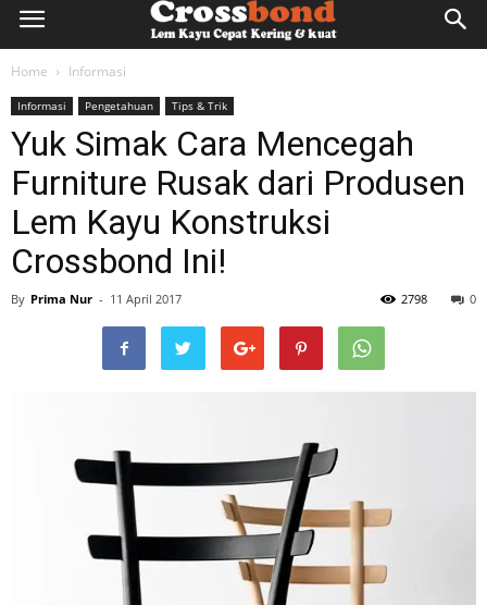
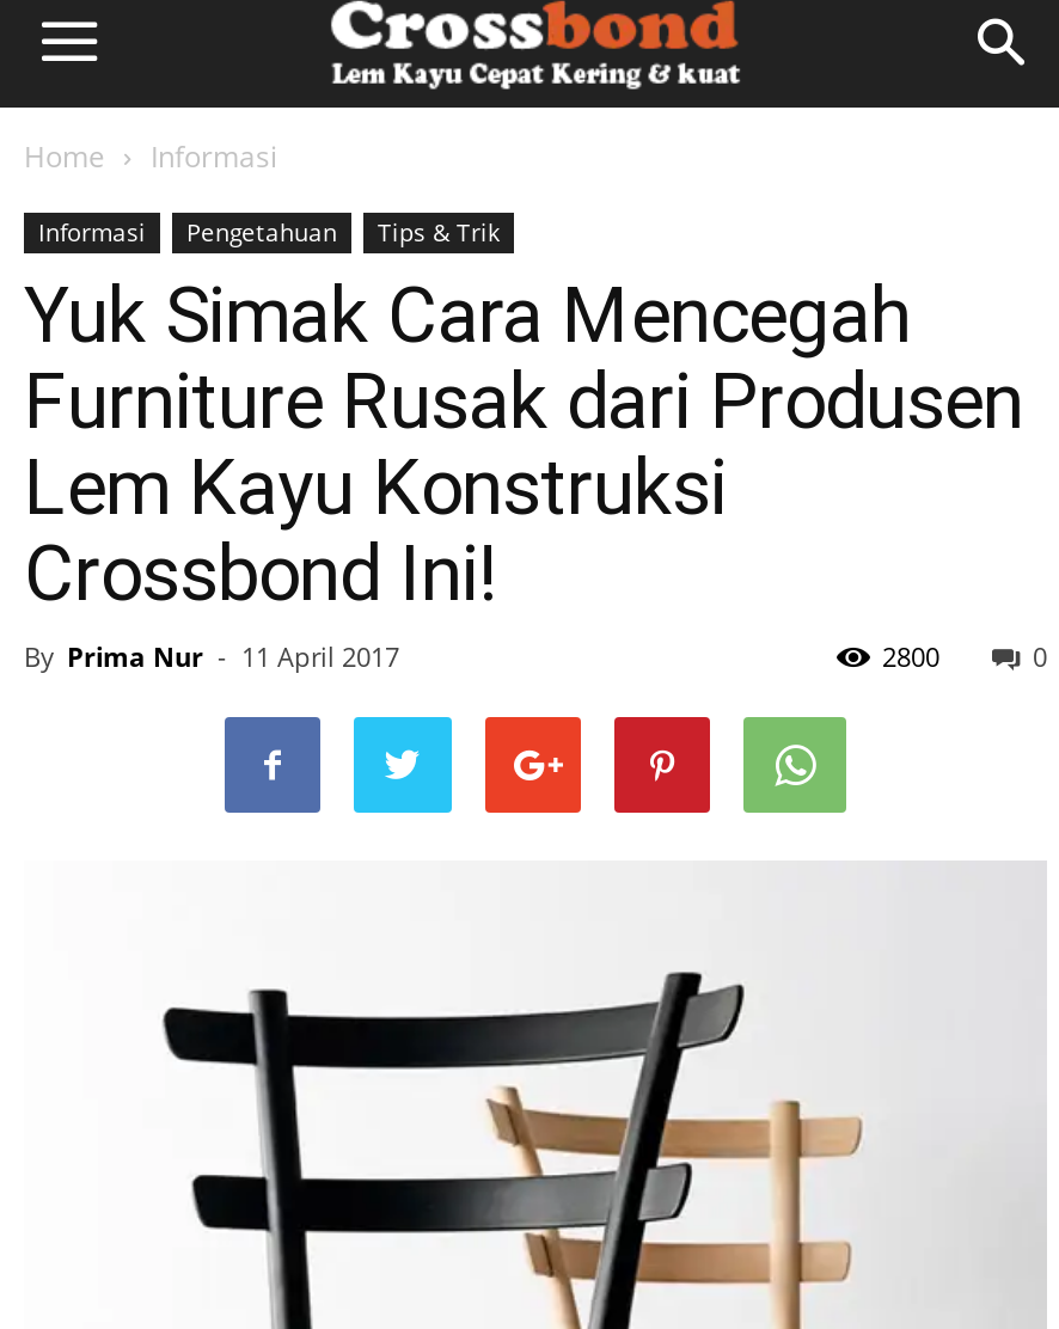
- 2798
+ 2800
